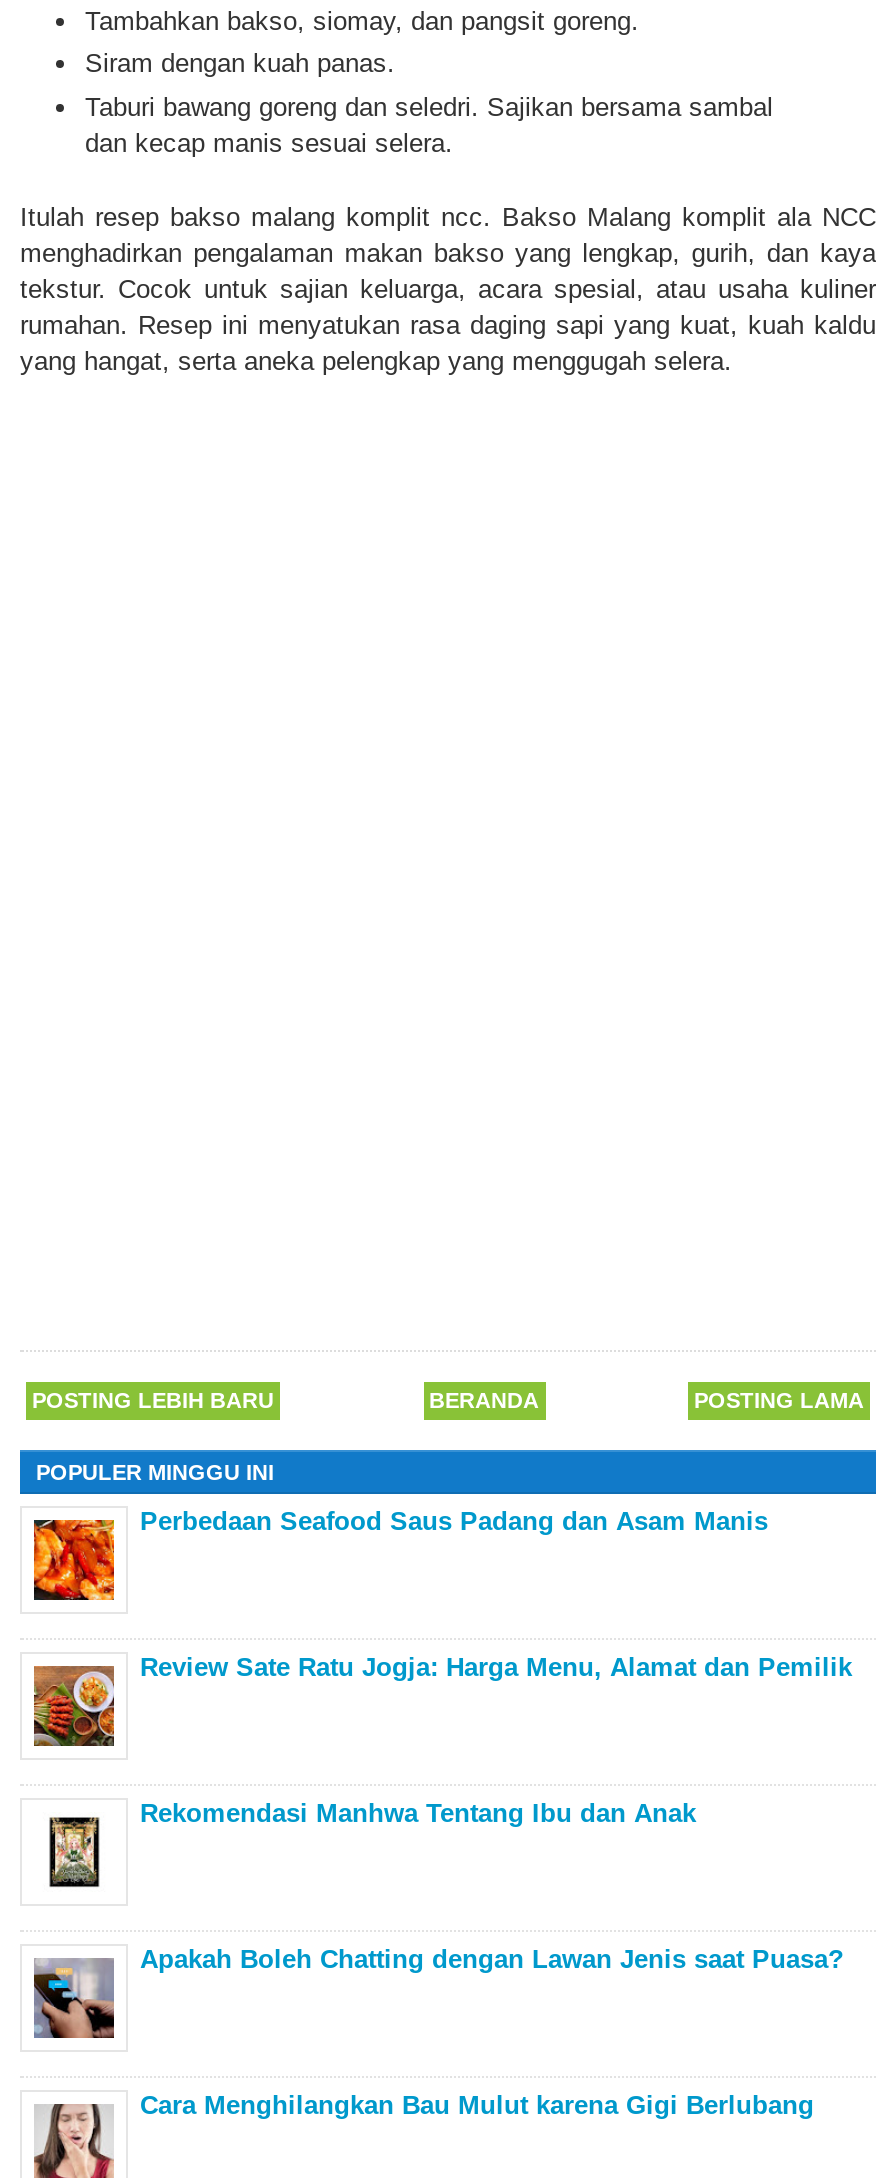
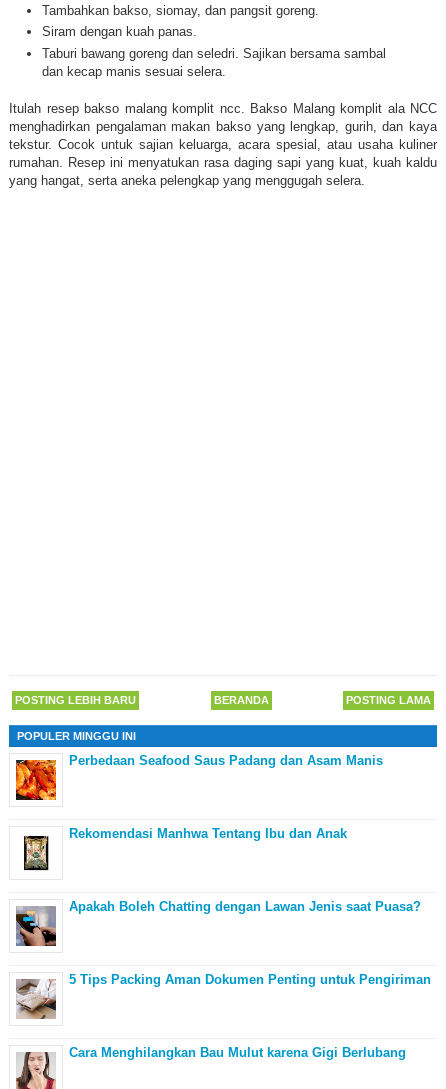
- [image]
- Review Sate Ratu Jogja: Harga Menu, Alamat dan Pemilik

moved up: [image] | Rekomendasi Manhwa Tentang Ibu dan Anak | Apakah Boleh Chatting dengan Lawan Jenis saat Puasa?

+ [image]
+ 5 Tips Packing Aman Dokumen Penting untuk Pengiriman
